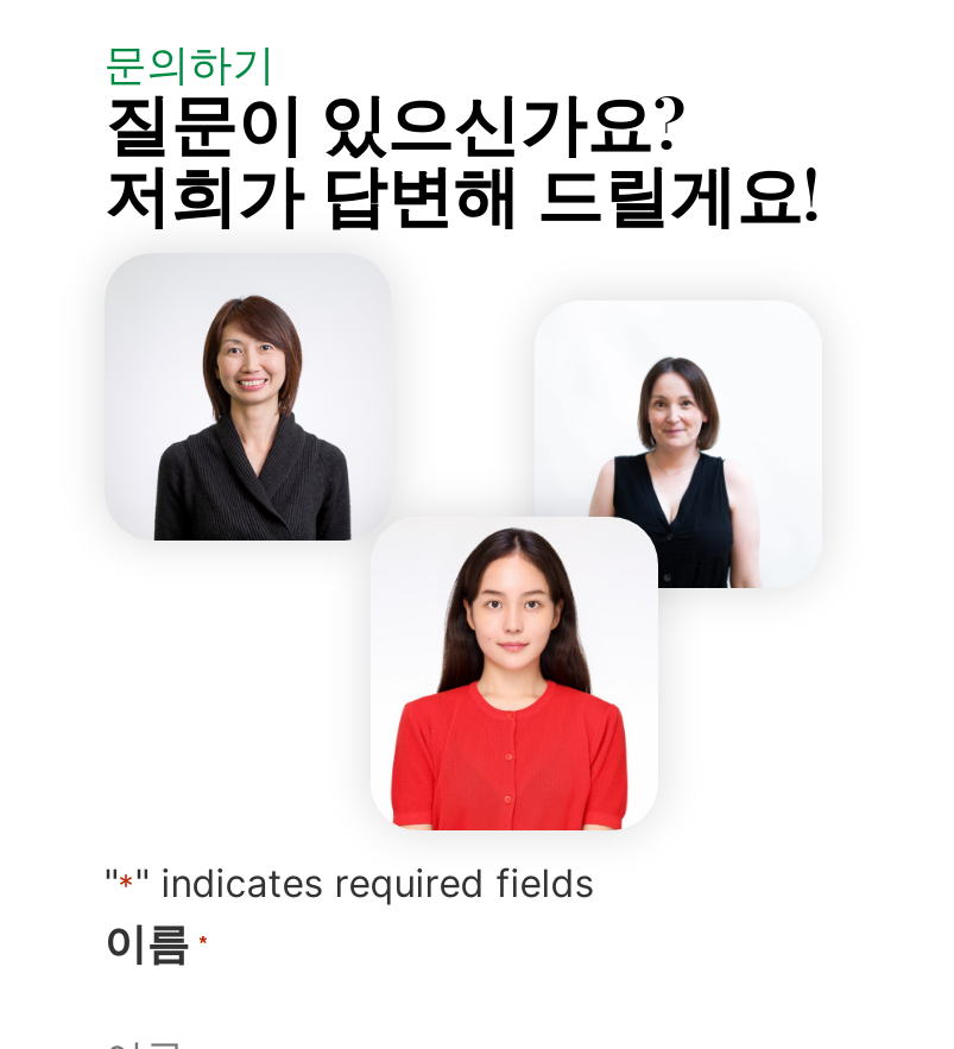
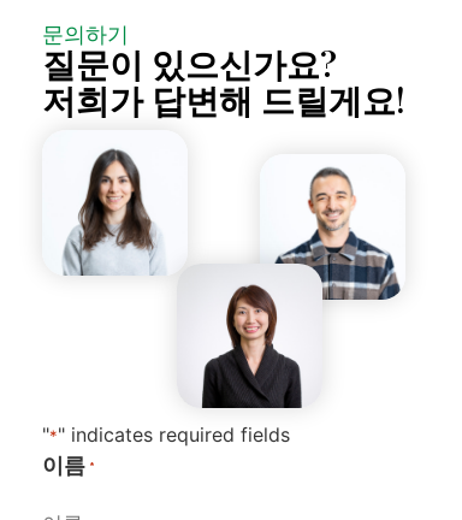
- [image]
+ [image]

- [image]
+ [image]
